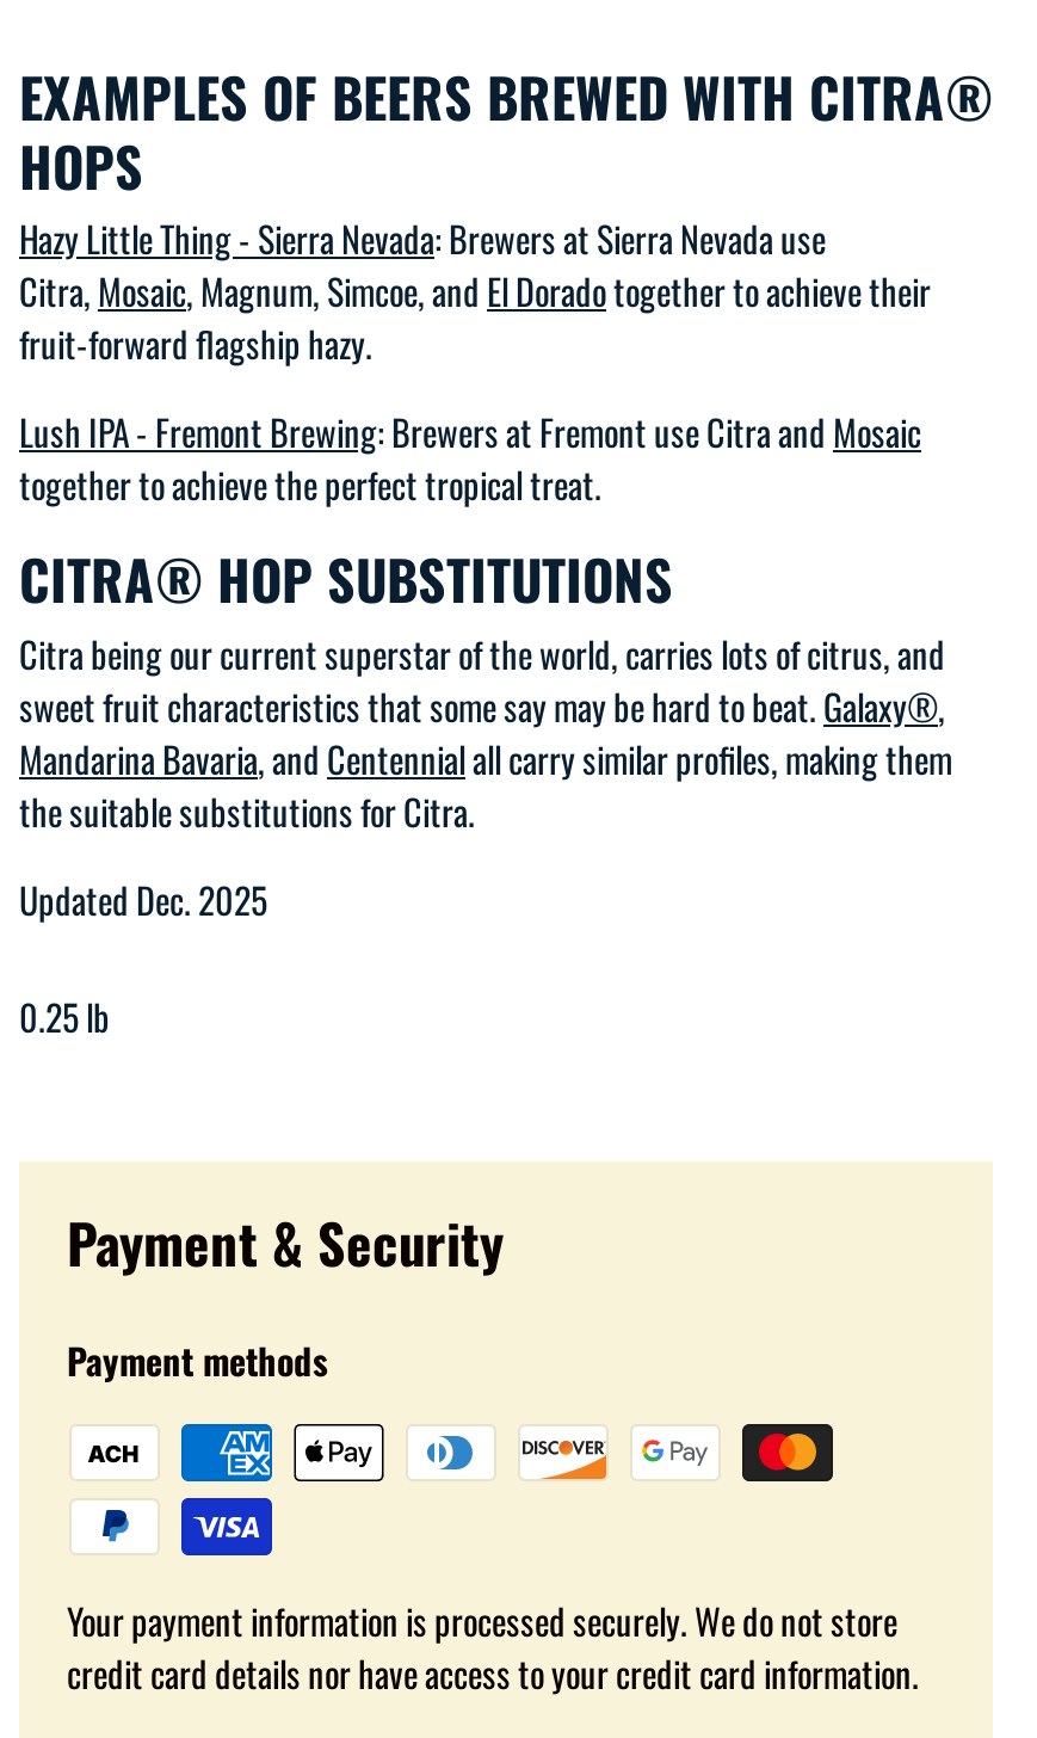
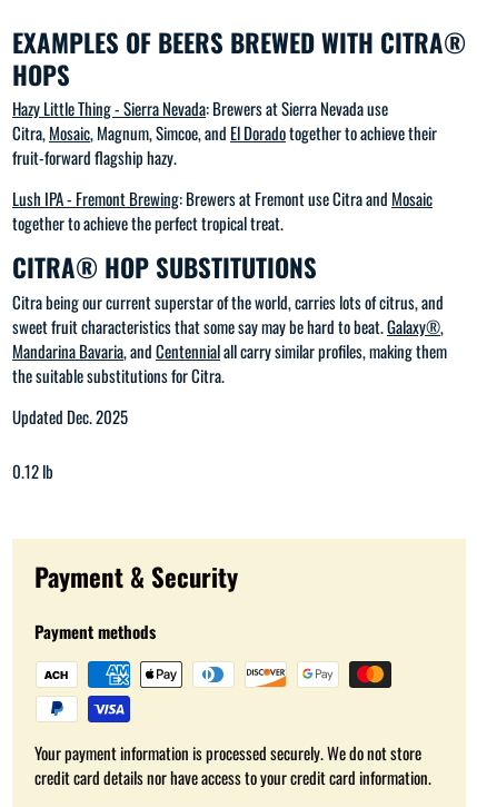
- 0.25 lb
+ 0.12 lb
